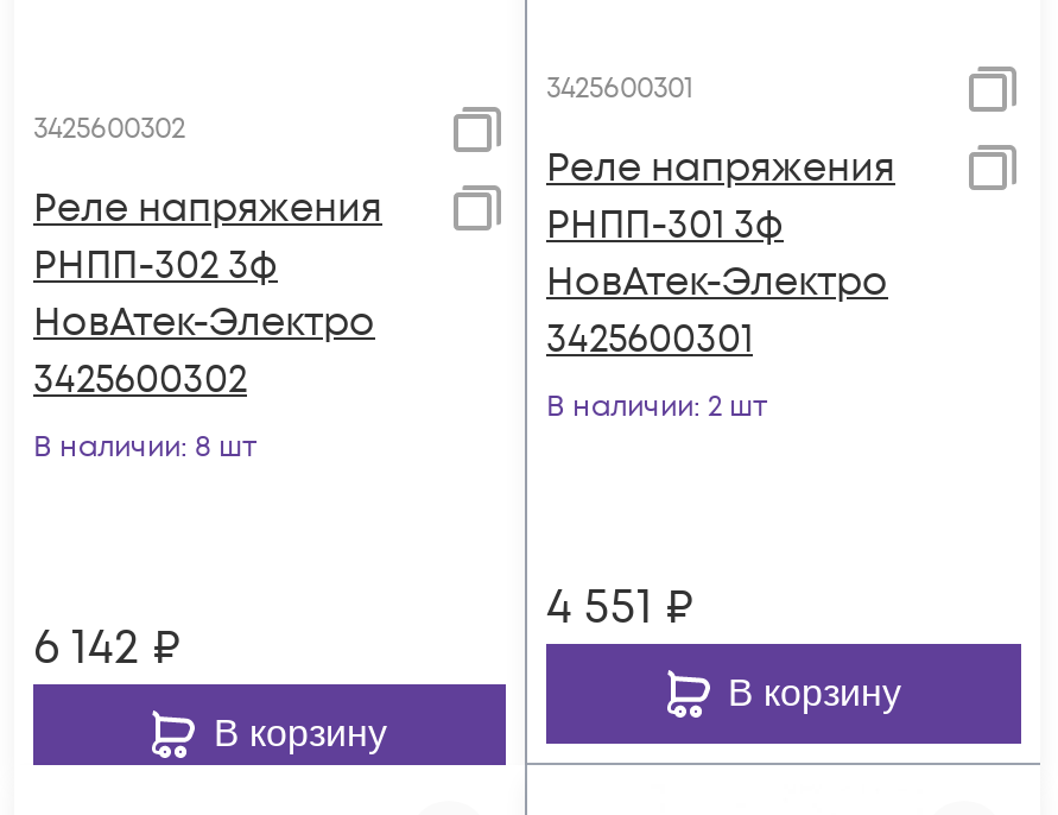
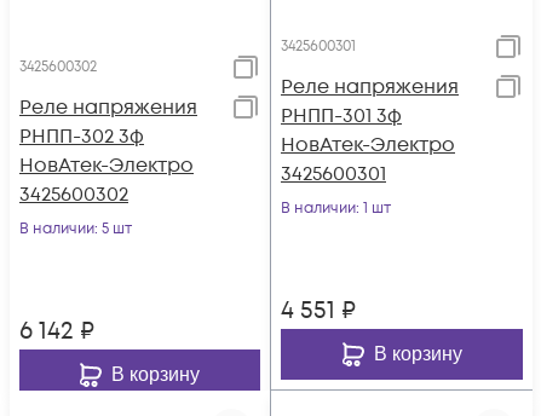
- В наличии: 2 шт
+ В наличии: 1 шт

- В наличии: 8 шт
+ В наличии: 5 шт
